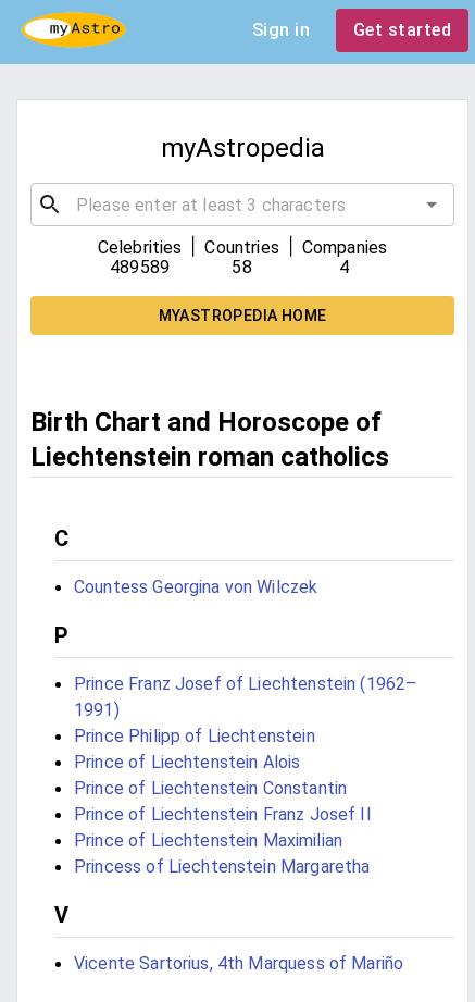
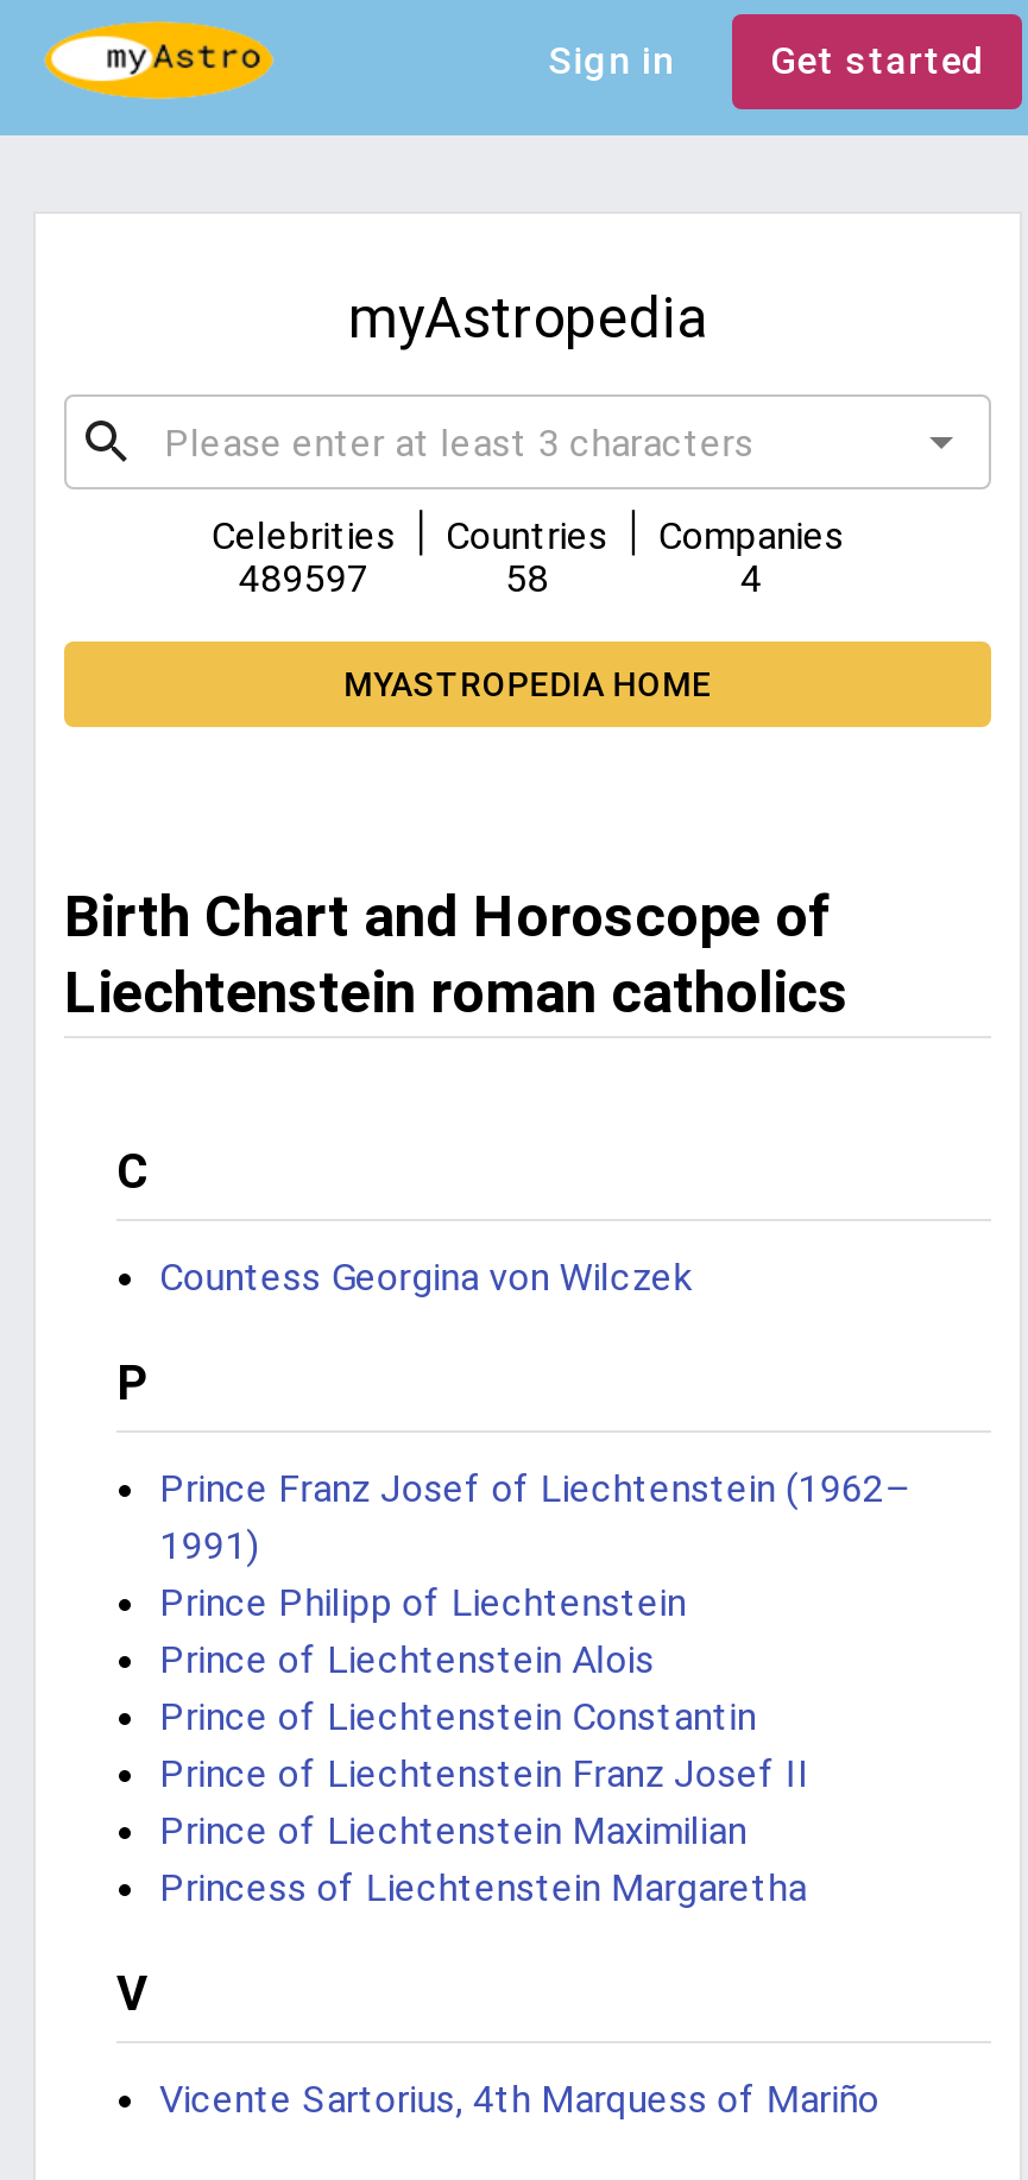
- 489589
+ 489597
